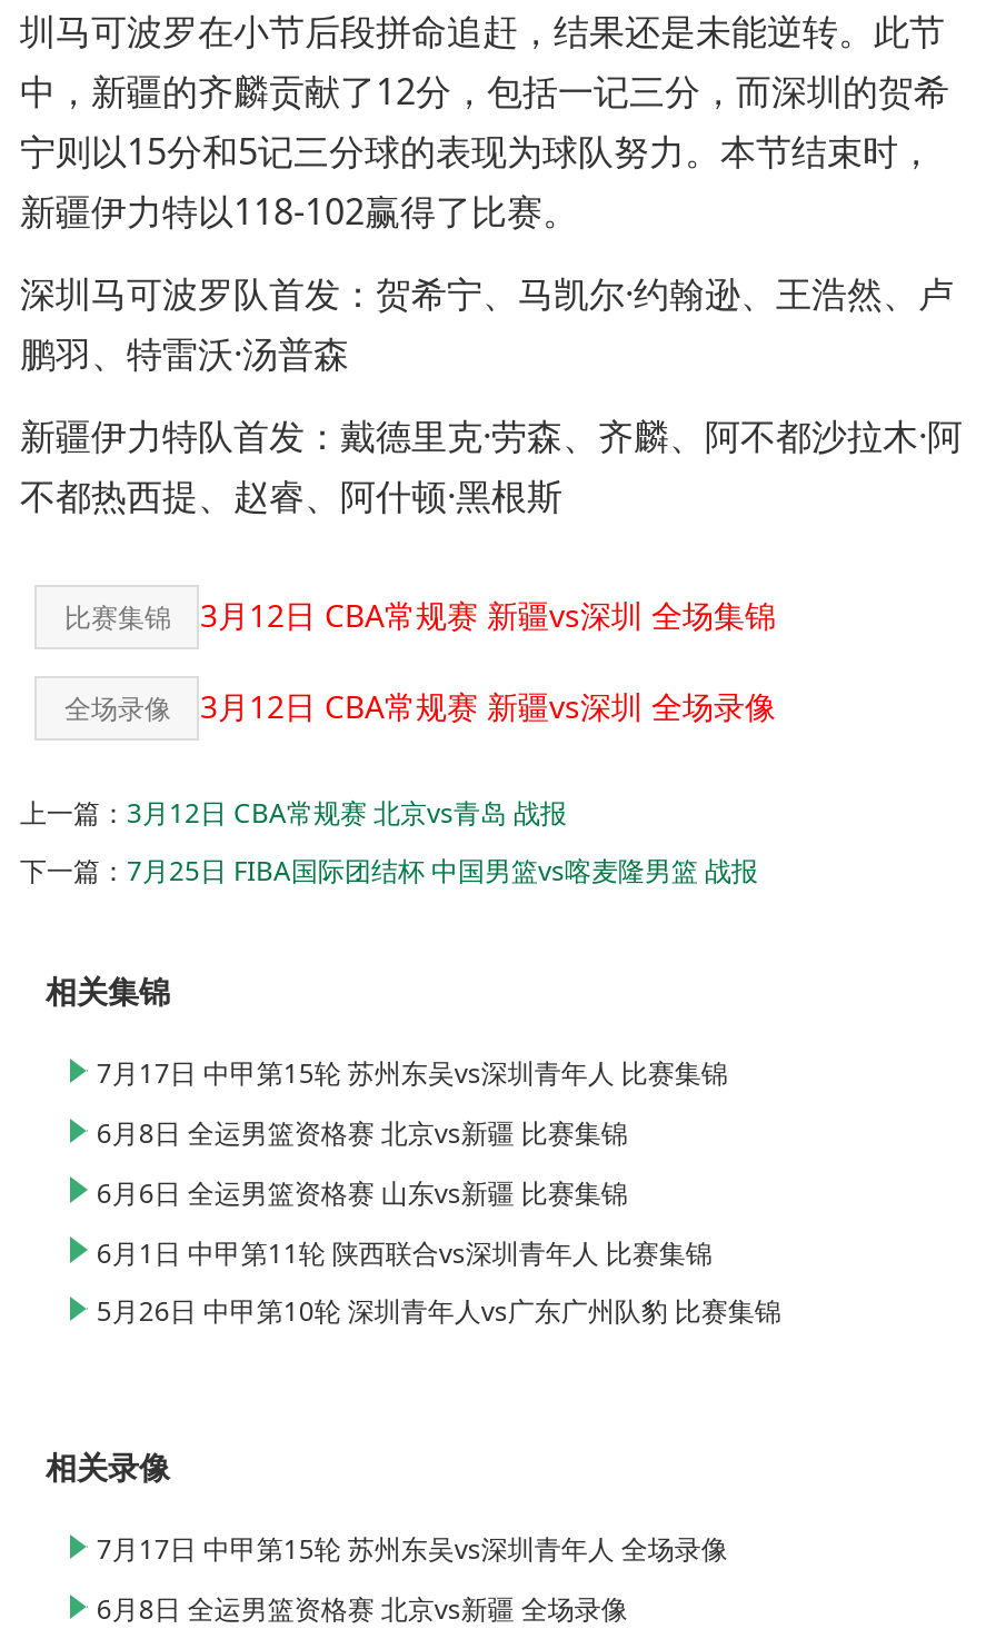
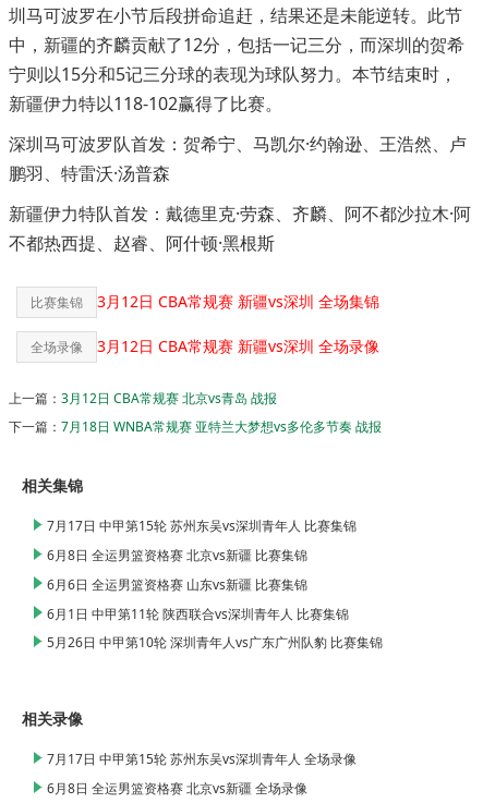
- 下一篇：7月25日 FIBA国际团结杯 中国男篮vs喀麦隆男篮 战报
+ 下一篇：7月18日 WNBA常规赛 亚特兰大梦想vs多伦多节奏 战报
